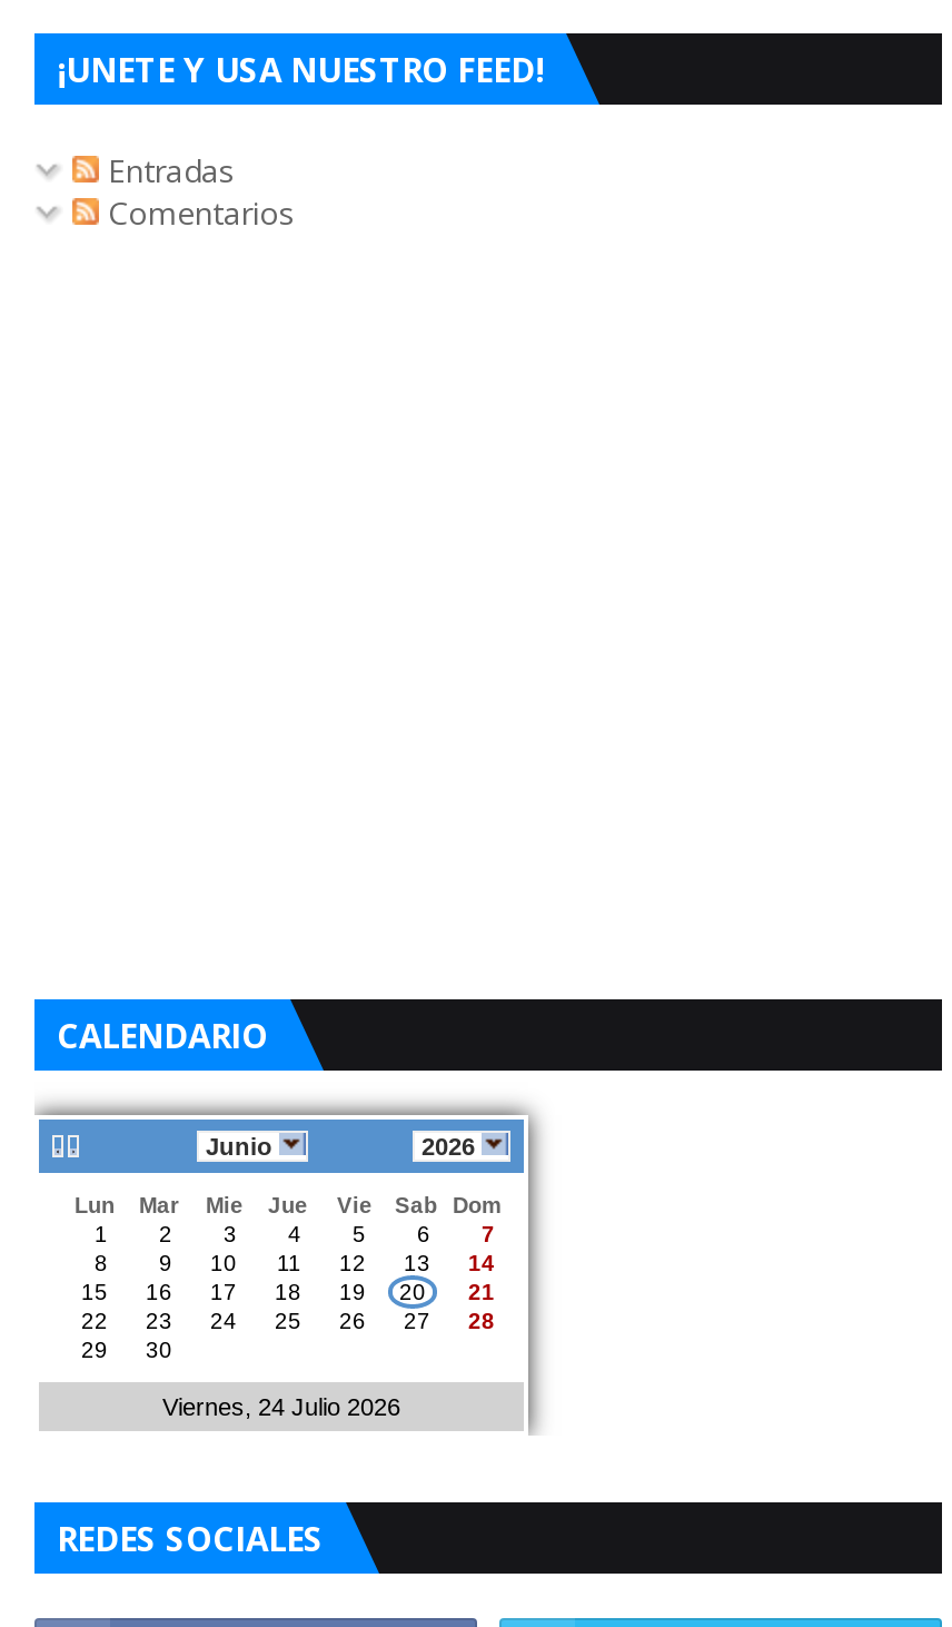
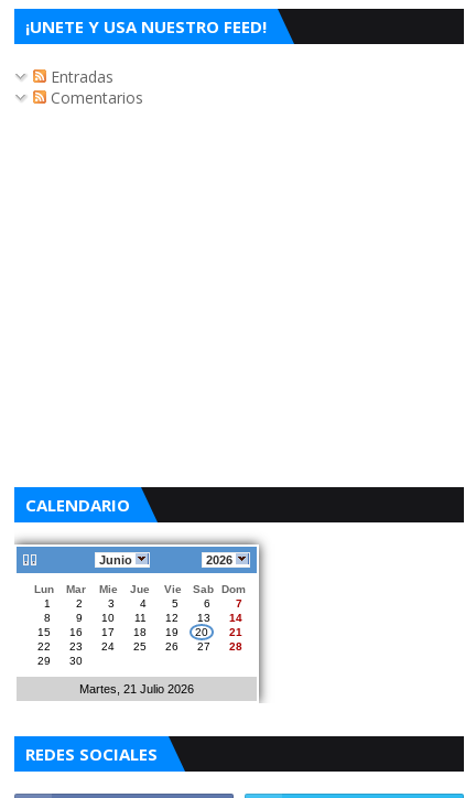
- Viernes, 24 Julio 2026
+ Martes, 21 Julio 2026
